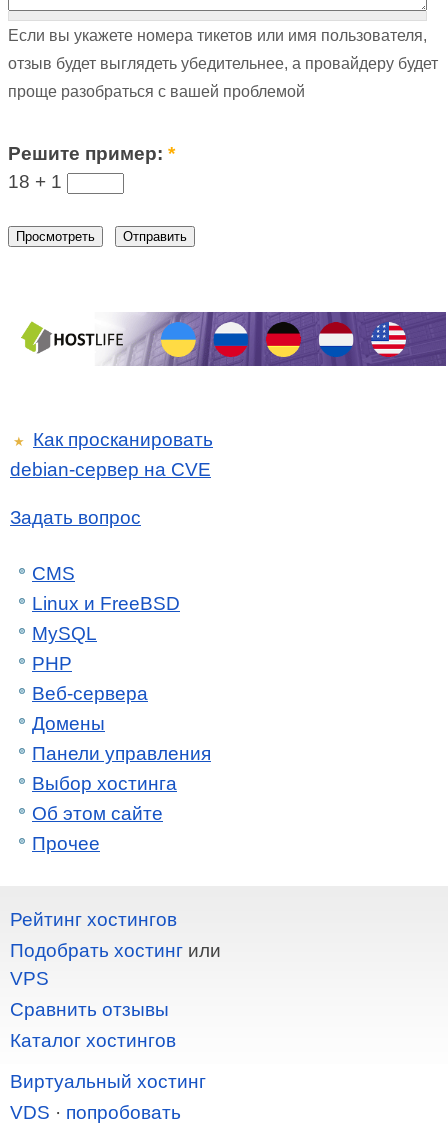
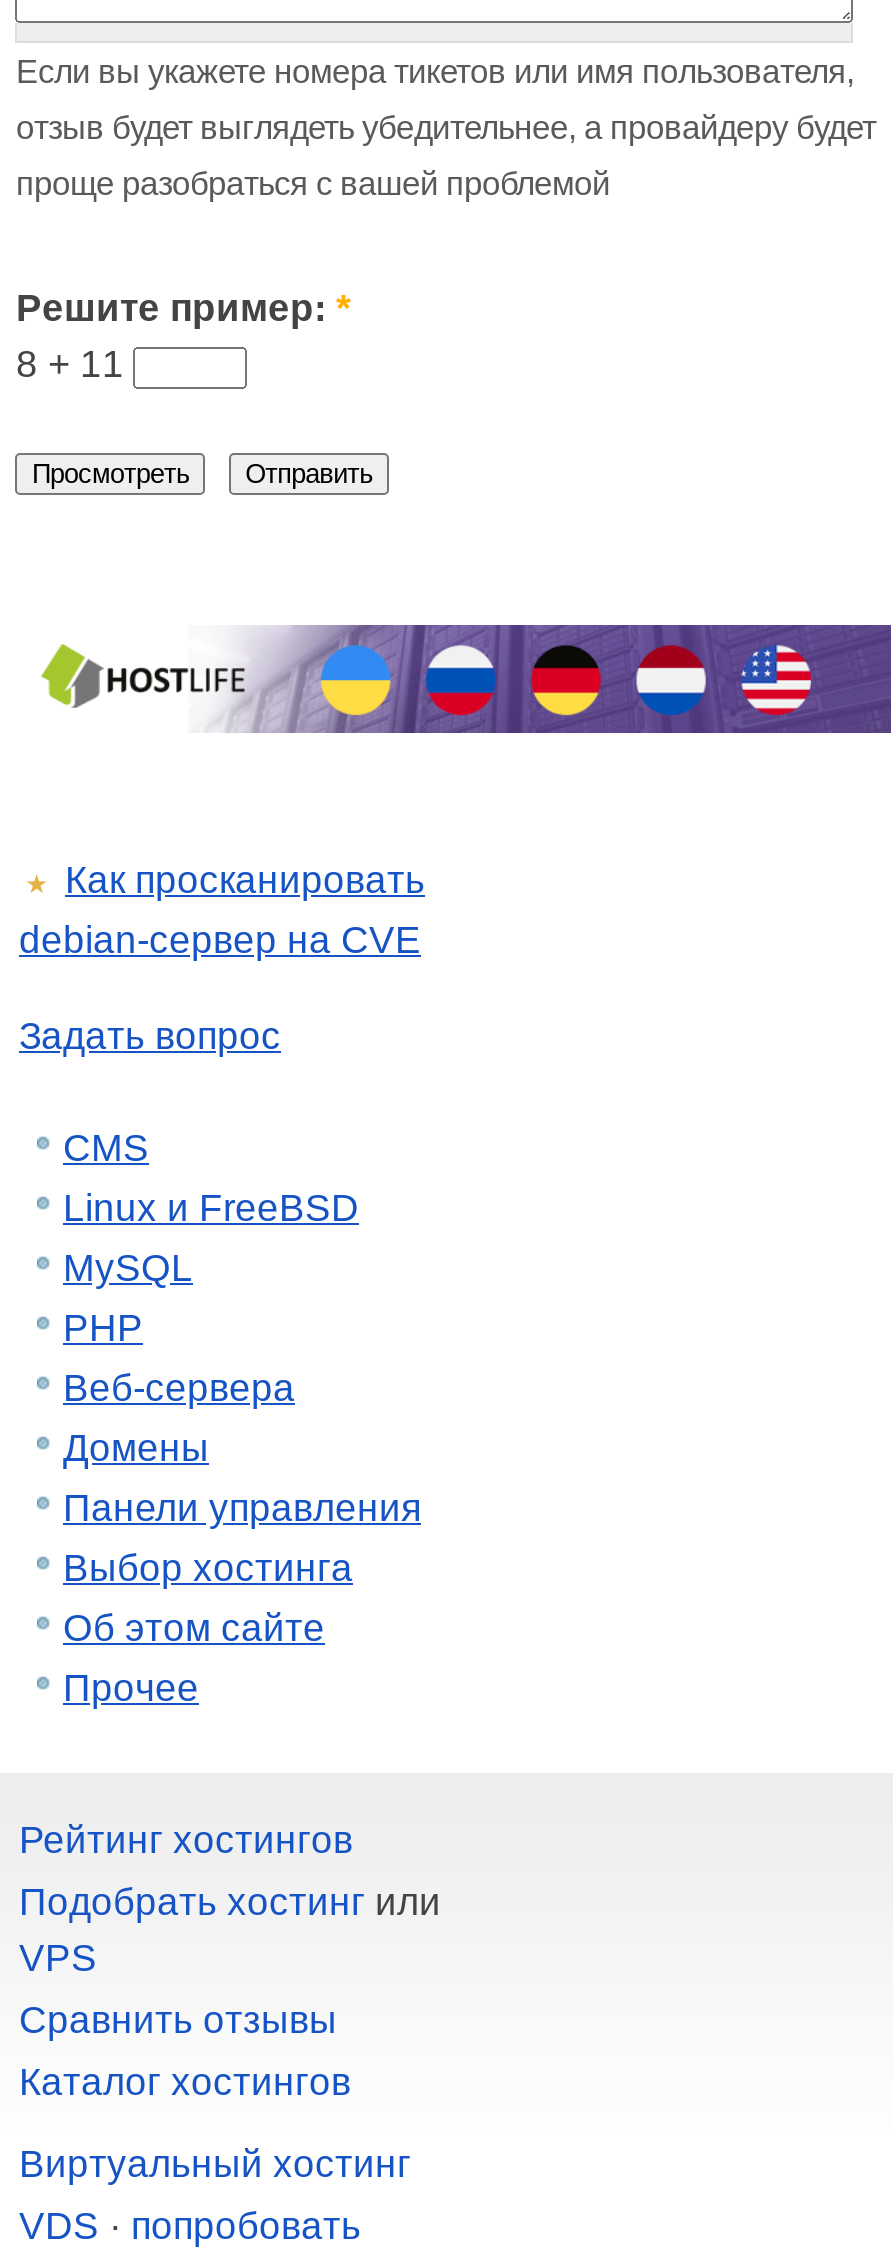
- 18 + 1
+ 8 + 11
